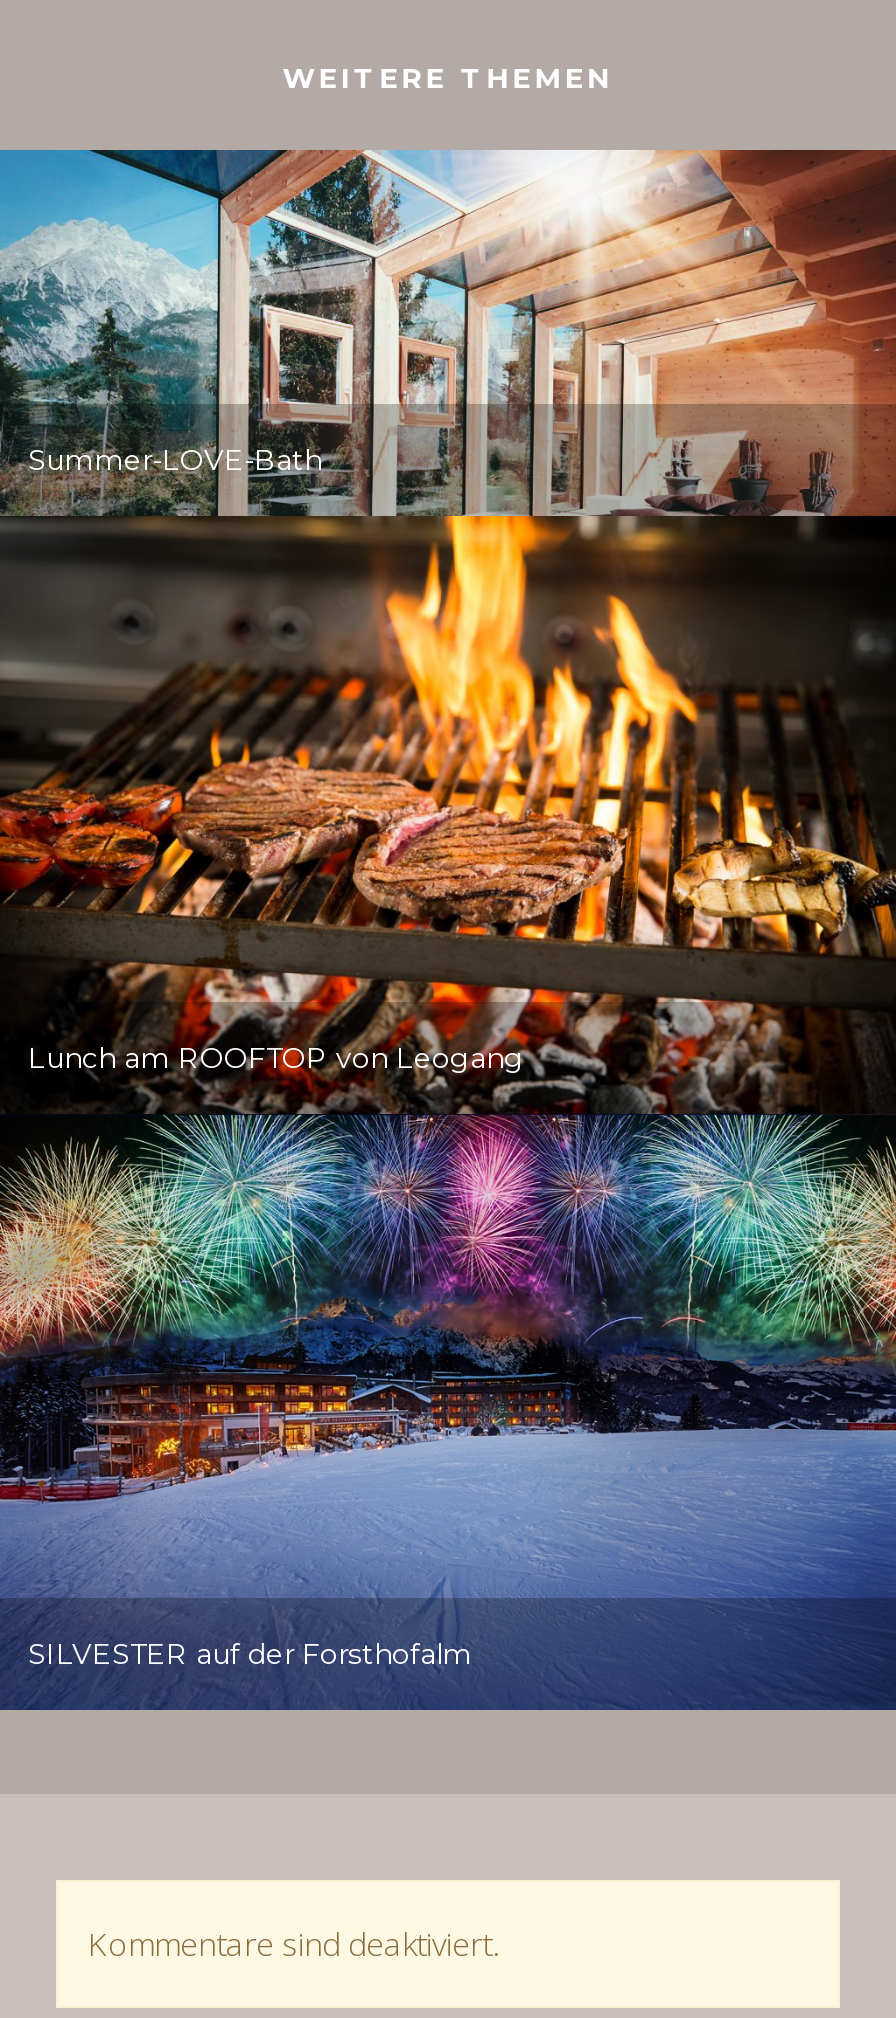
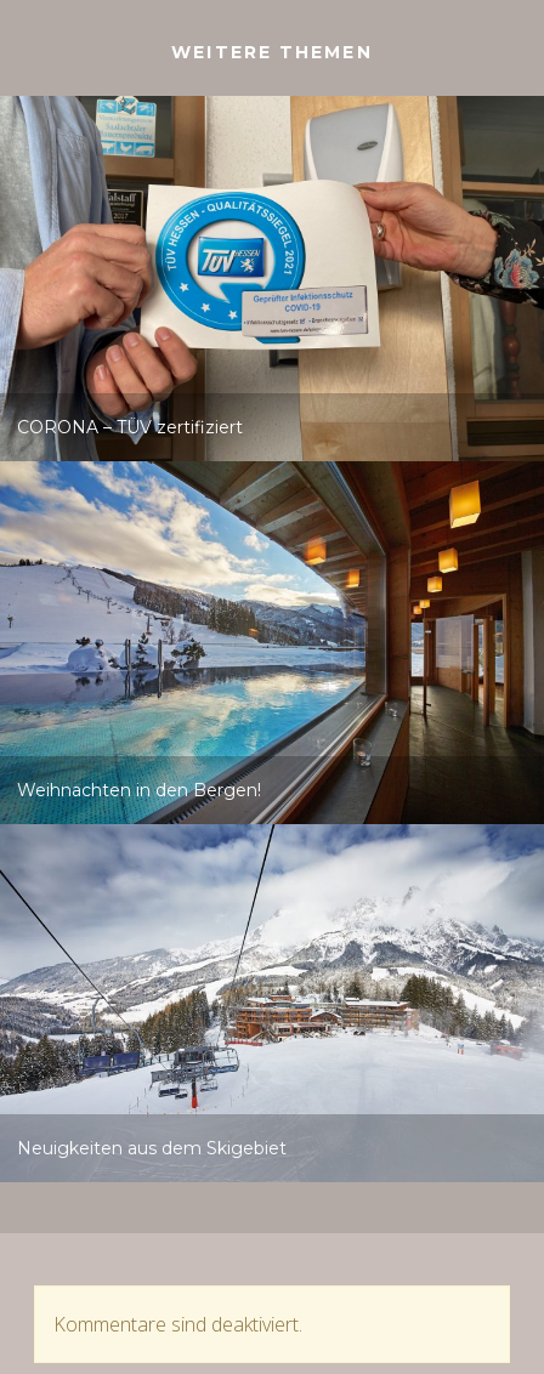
- [image]
- Summer-LOVE-Bath
+ [image]
+ CORONA – TÜV zertifiziert

- Lunch am ROOFTOP von Leogang
+ Weihnachten in den Bergen!

- SILVESTER auf der Forsthofalm
+ Neuigkeiten aus dem Skigebiet
